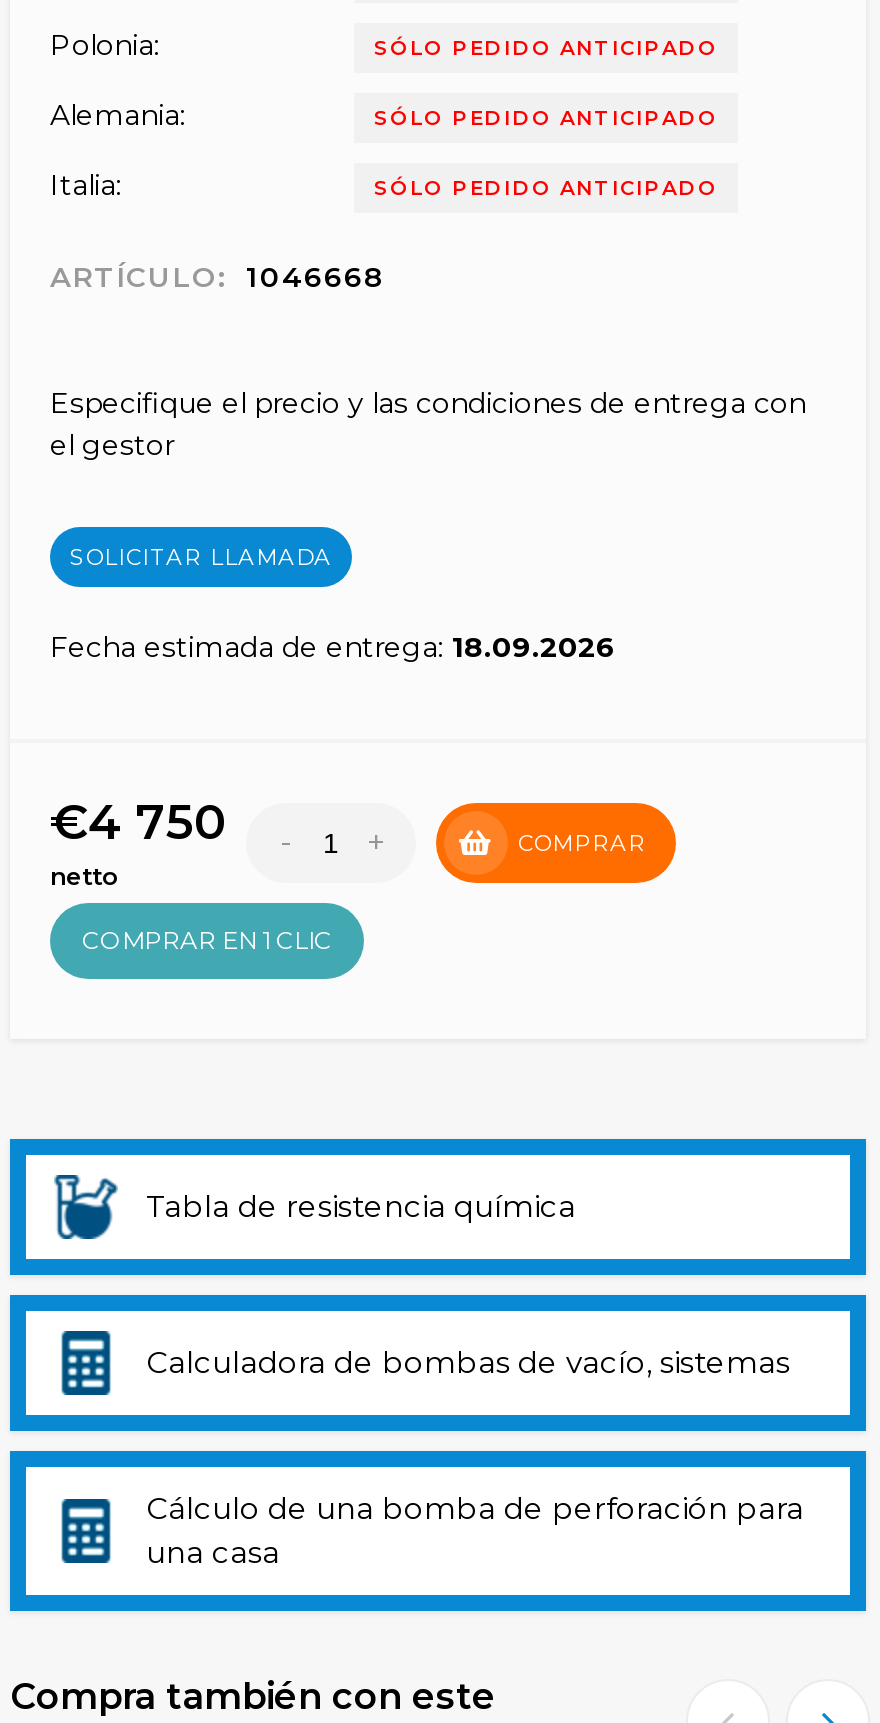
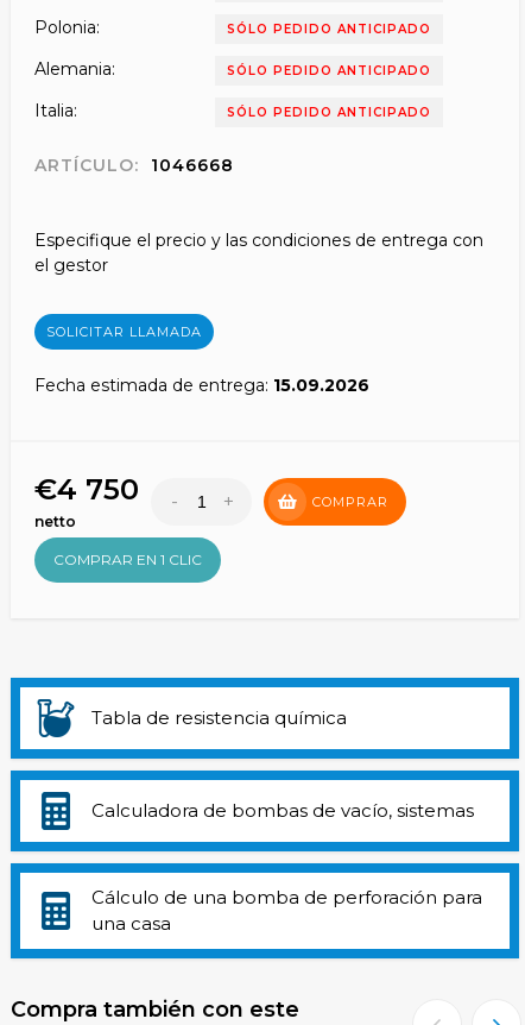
- Fecha estimada de entrega: 18.09.2026
+ Fecha estimada de entrega: 15.09.2026
